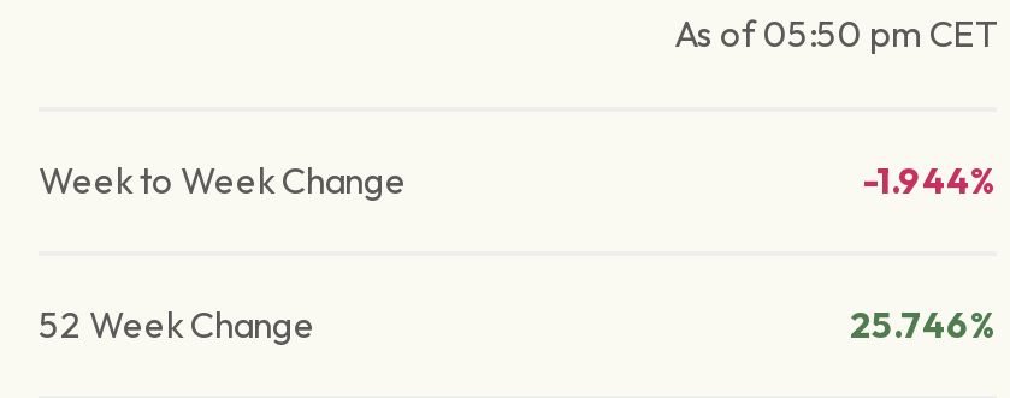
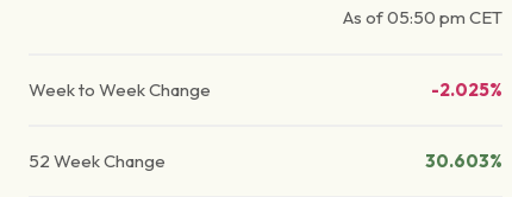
- -1.944%
+ -2.025%

- 25.746%
+ 30.603%
